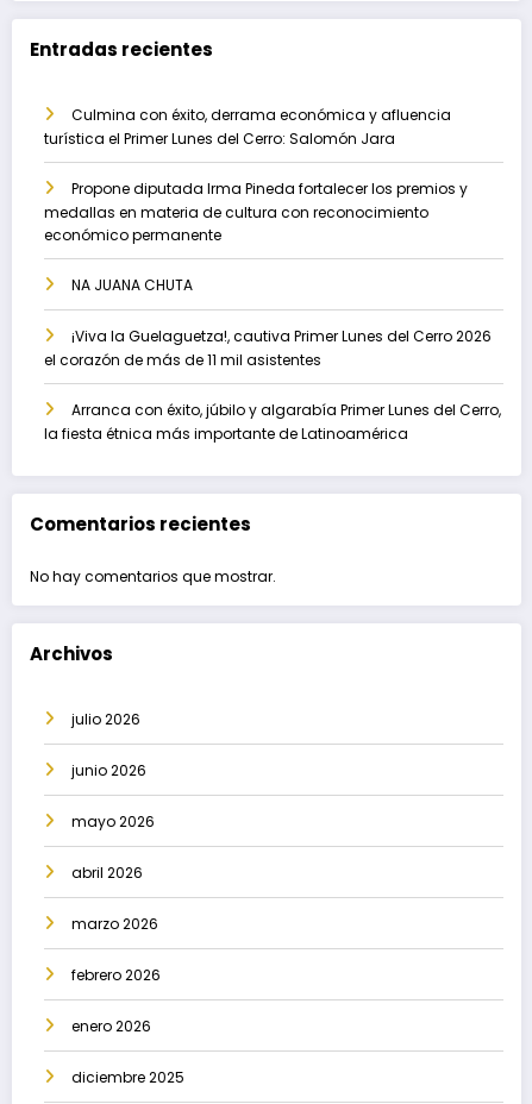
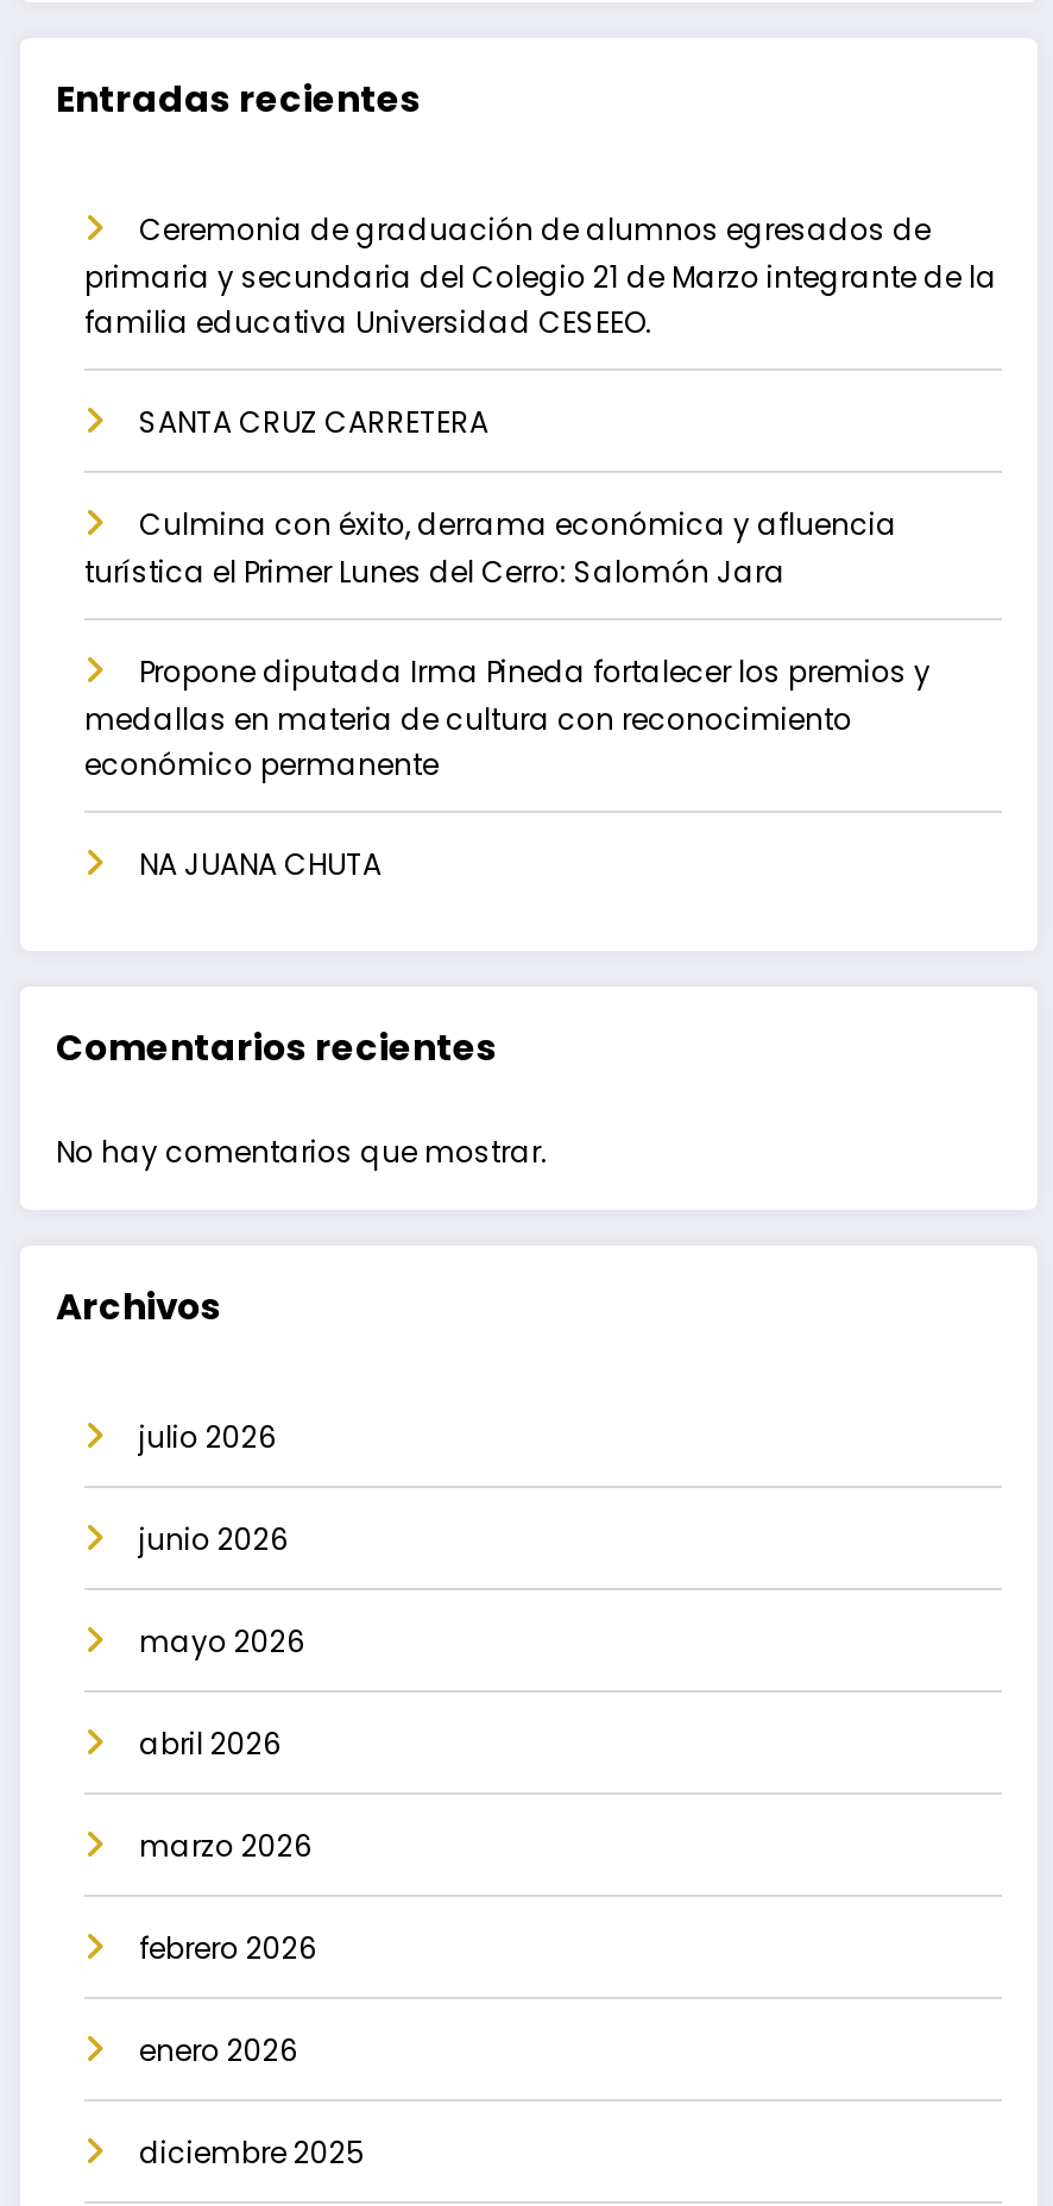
+ Ceremonia de graduación de alumnos egresados de
+ primaria y secundaria del Colegio 21 de Marzo integrante de la
+ familia educativa Universidad CESEEO.
+ SANTA CRUZ CARRETERA

moved down: Culmina con éxito, derrama económica y afluencia | turística el Primer Lunes del Cerro: Salomón Jara | Propone diputada Irma Pineda fortalecer los premios y | medallas en materia de cultura con reconocimiento | económico permanente | NA JUANA CHUTA

- ¡Viva la Guelaguetza!, cautiva Primer Lunes del Cerro 2026
- el corazón de más de 11 mil asistentes
- Arranca con éxito, júbilo y algarabía Primer Lunes del Cerro,
- la fiesta étnica más importante de Latinoamérica
